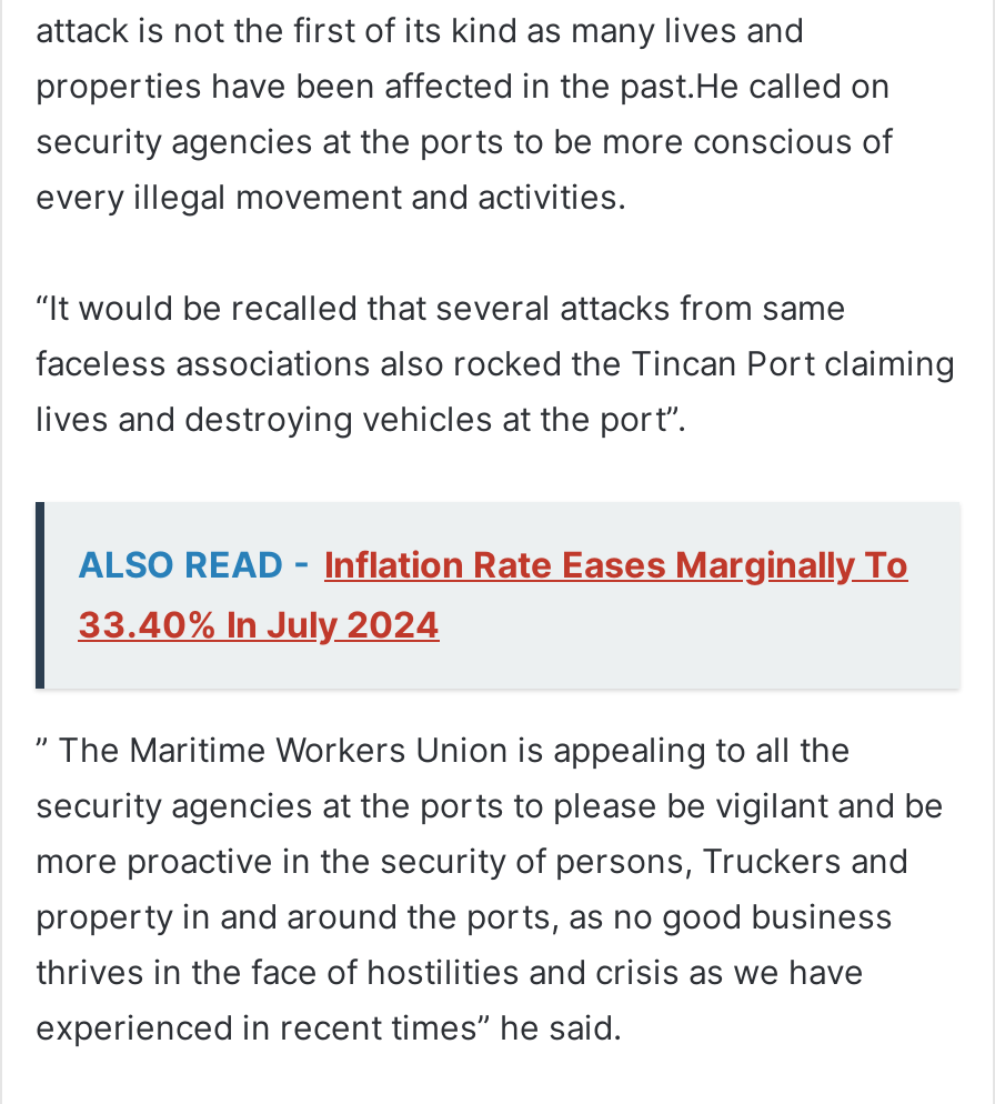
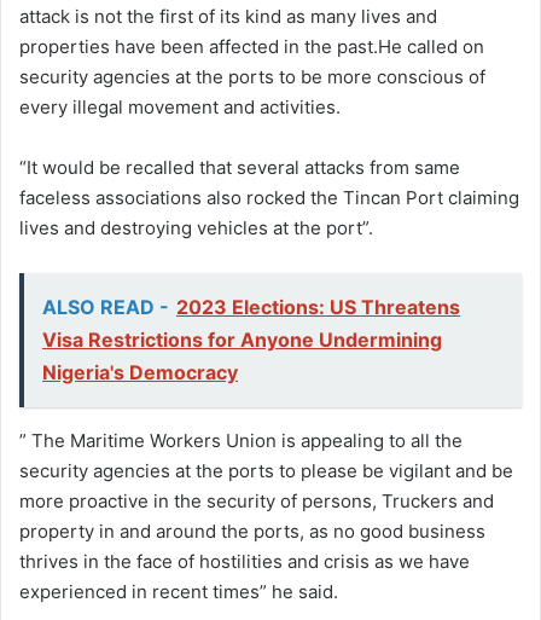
- ALSO READ - Inflation Rate Eases Marginally To
- 33.40% In July 2024
+ ALSO READ - 2023 Elections: US Threatens
+ Visa Restrictions for Anyone Undermining
+ Nigeria's Democracy
